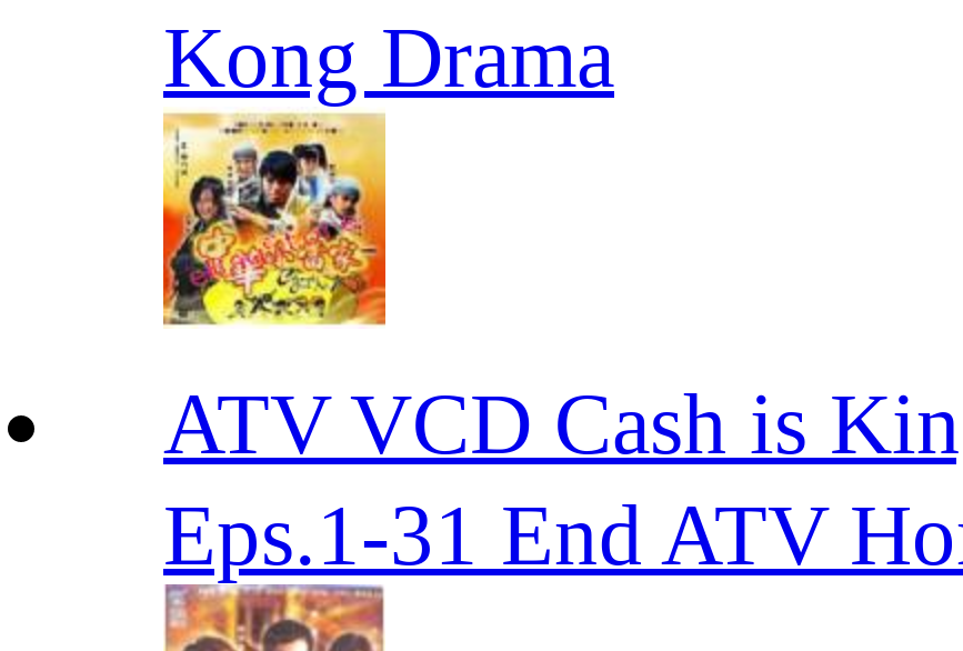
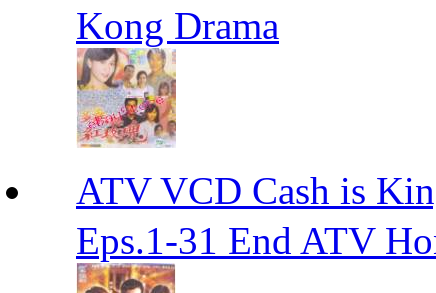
- [image]
+ [image]
